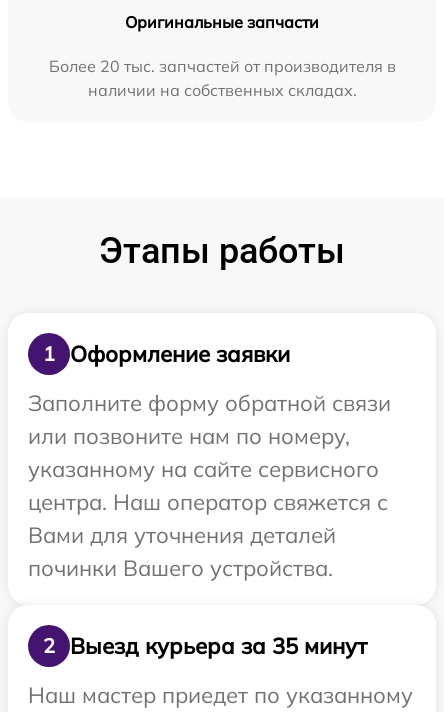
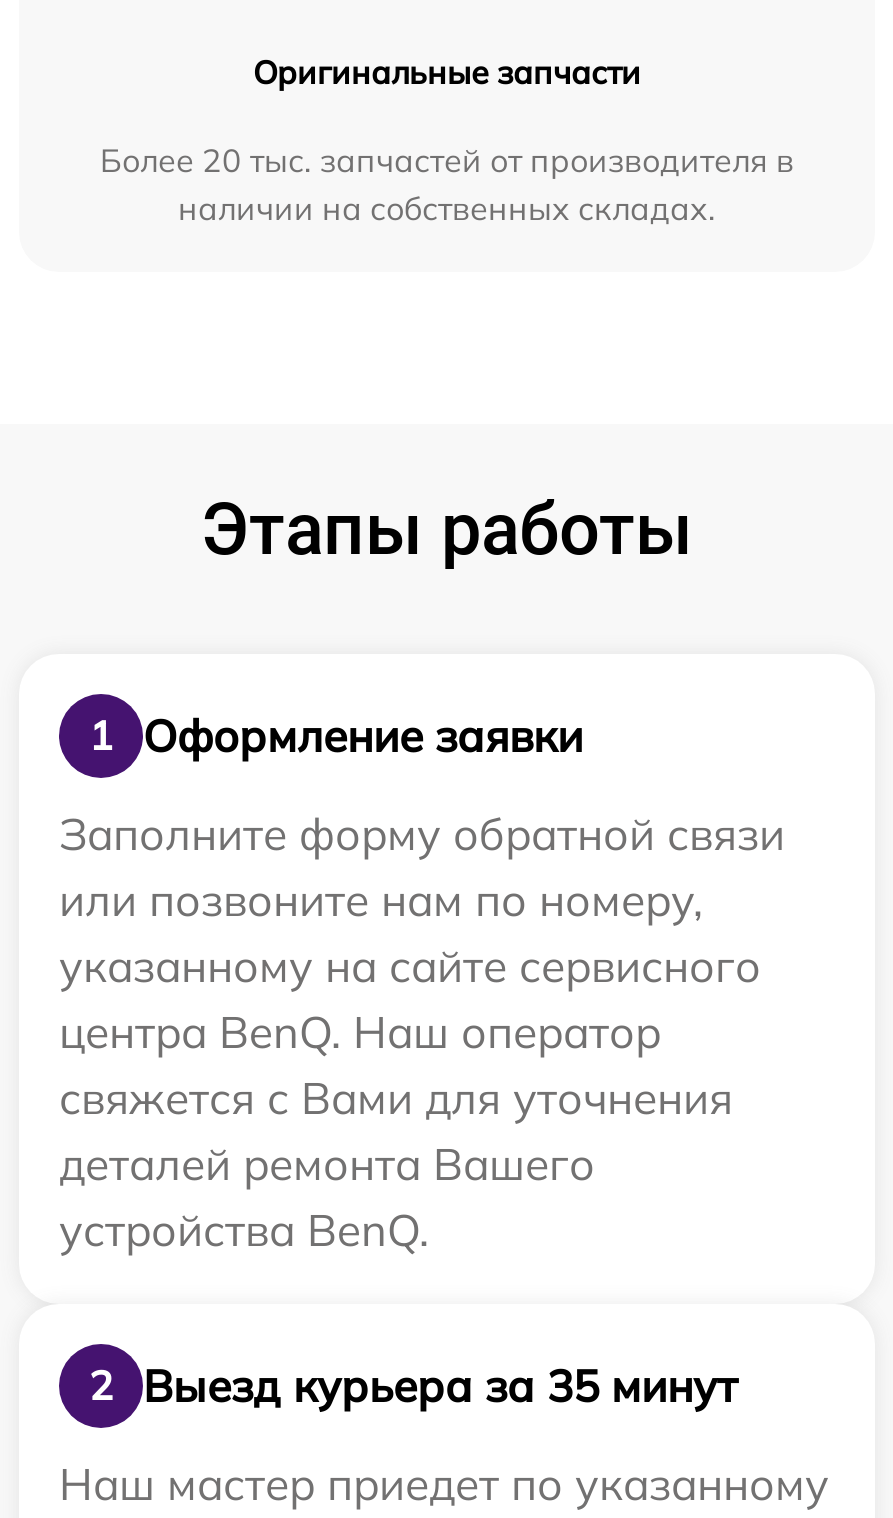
- центра. Наш оператор свяжется с
- Вами для уточнения деталей
- починки Вашего устройства.
+ центра BenQ. Наш оператор
+ свяжется с Вами для уточнения
+ деталей ремонта Вашего
+ устройства BenQ.
